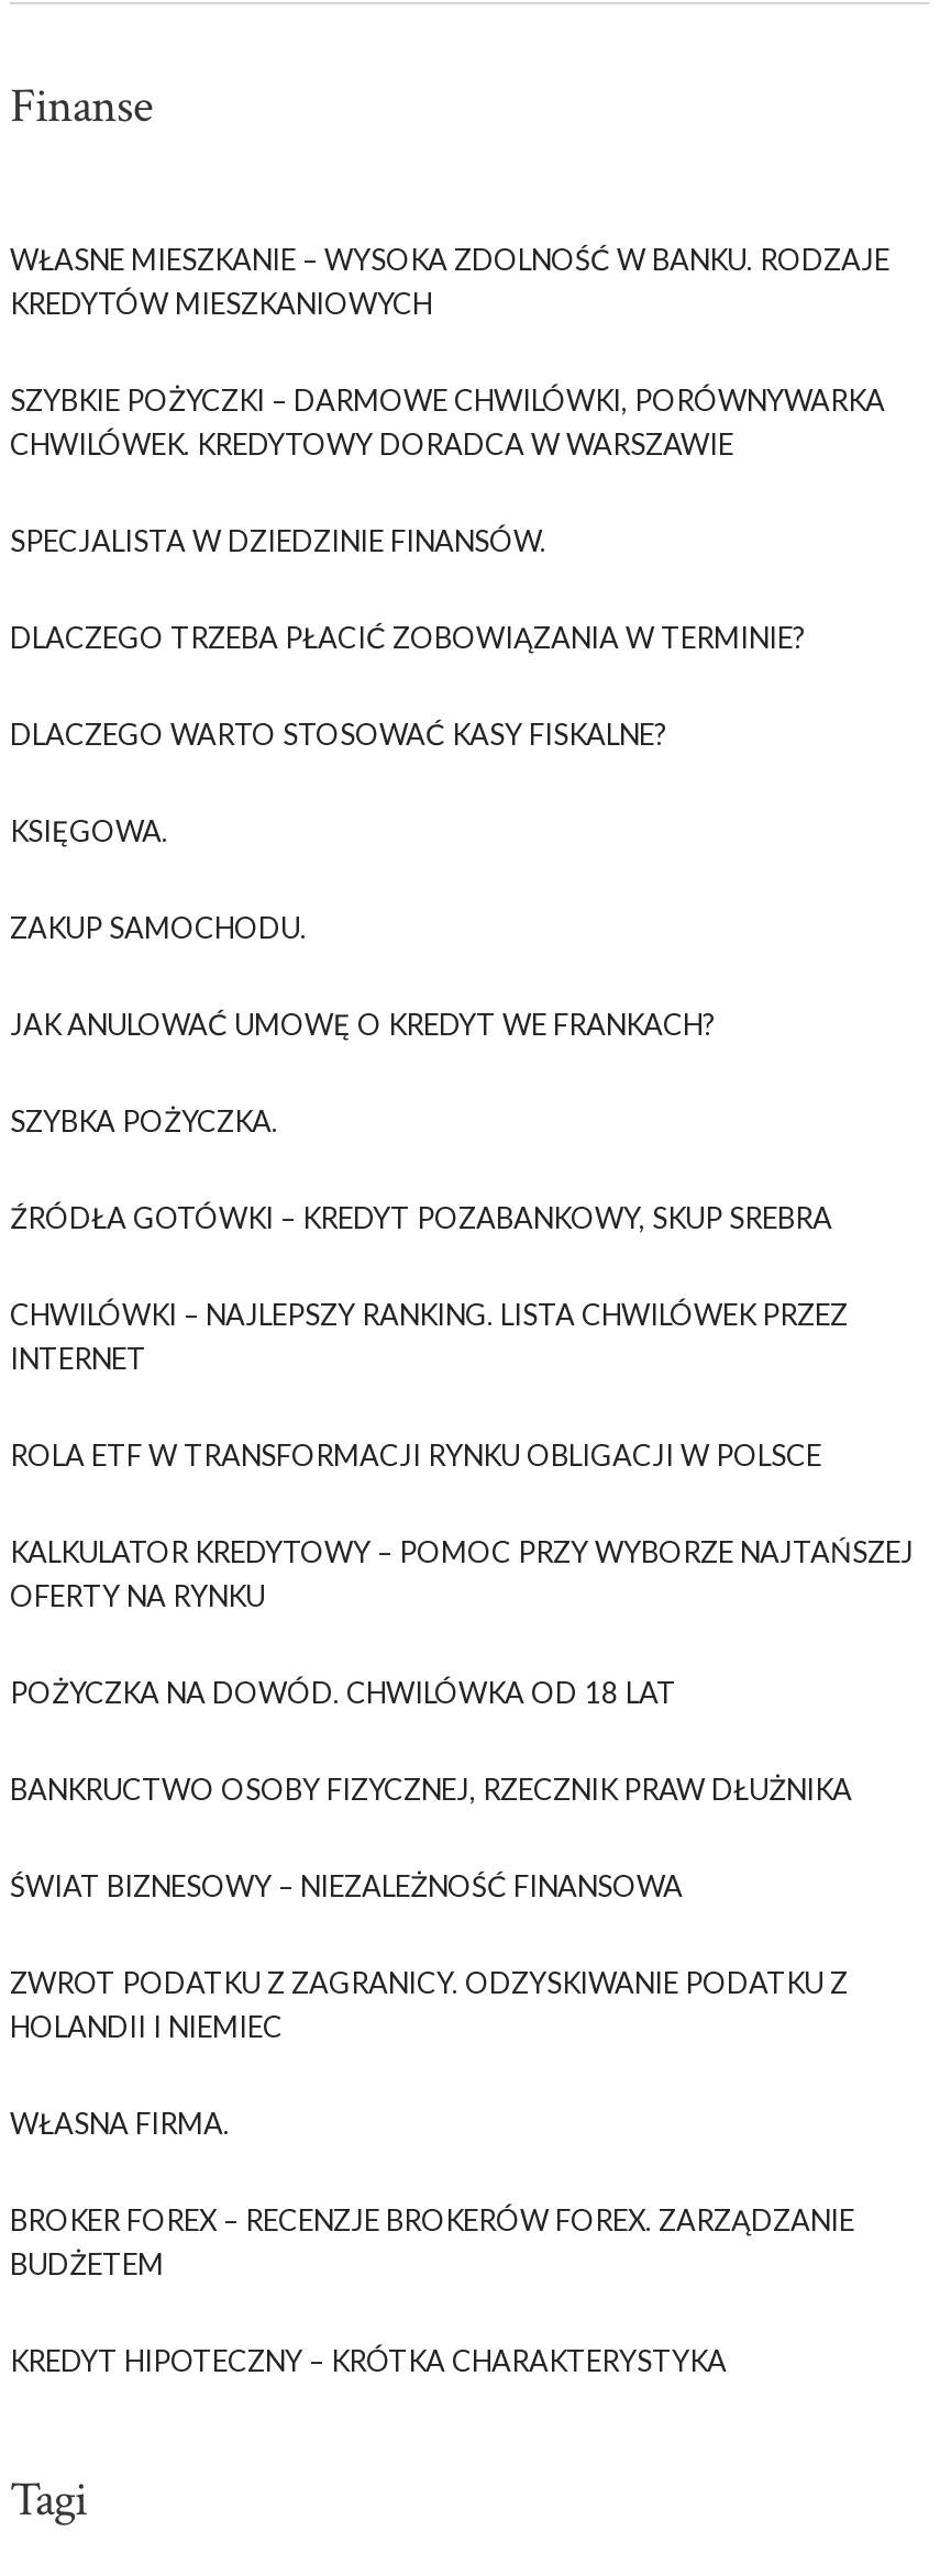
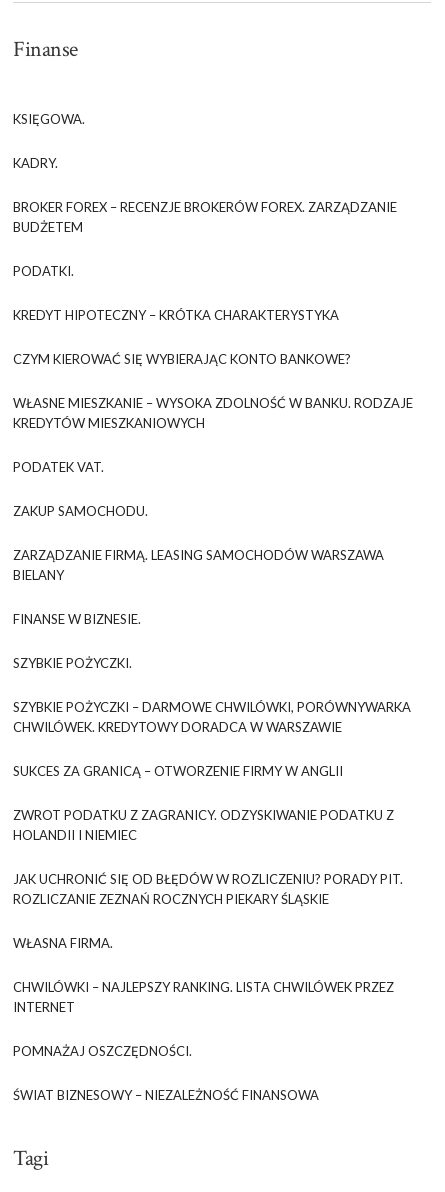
moved down: WŁASNE MIESZKANIE – WYSOKA ZDOLNOŚĆ W BANKU. RODZAJE | KREDYTÓW MIESZKANIOWYCH

moved down: SZYBKIE POŻYCZKI – DARMOWE CHWILÓWKI, PORÓWNYWARKA | CHWILÓWEK. KREDYTOWY DORADCA W WARSZAWIE

- SPECJALISTA W DZIEDZINIE FINANSÓW.
- DLACZEGO TRZEBA PŁACIĆ ZOBOWIĄZANIA W TERMINIE?
- DLACZEGO WARTO STOSOWAĆ KASY FISKALNE?

moved up: KSIĘGOWA.

moved down: ZAKUP SAMOCHODU.

- JAK ANULOWAĆ UMOWĘ O KREDYT WE FRANKACH?
- SZYBKA POŻYCZKA.
- ŹRÓDŁA GOTÓWKI – KREDYT POZABANKOWY, SKUP SREBRA
- ROLA ETF W TRANSFORMACJI RYNKU OBLIGACJI W POLSCE
- KALKULATOR KREDYTOWY – POMOC PRZY WYBORZE NAJTAŃSZEJ
- OFERTY NA RYNKU
- POŻYCZKA NA DOWÓD. CHWILÓWKA OD 18 LAT
- BANKRUCTWO OSOBY FIZYCZNEJ, RZECZNIK PRAW DŁUŻNIKA
+ KADRY.

moved down: WŁASNA FIRMA. | CHWILÓWKI – NAJLEPSZY RANKING. LISTA CHWILÓWEK PRZEZ | INTERNET

moved down: ŚWIAT BIZNESOWY – NIEZALEŻNOŚĆ FINANSOWA

moved down: ZWROT PODATKU Z ZAGRANICY. ODZYSKIWANIE PODATKU Z | HOLANDII I NIEMIEC

moved up: BROKER FOREX – RECENZJE BROKERÓW FOREX. ZARZĄDZANIE | BUDŻETEM

+ PODATKI.

moved up: KREDYT HIPOTECZNY – KRÓTKA CHARAKTERYSTYKA

+ CZYM KIEROWAĆ SIĘ WYBIERAJĄC KONTO BANKOWE?
+ PODATEK VAT.
+ ZARZĄDZANIE FIRMĄ. LEASING SAMOCHODÓW WARSZAWA
+ BIELANY
+ FINANSE W BIZNESIE.
+ SZYBKIE POŻYCZKI.
+ SUKCES ZA GRANICĄ – OTWORZENIE FIRMY W ANGLII
+ JAK UCHRONIĆ SIĘ OD BŁĘDÓW W ROZLICZENIU? PORADY PIT.
+ ROZLICZANIE ZEZNAŃ ROCZNYCH PIEKARY ŚLĄSKIE
+ POMNAŻAJ OSZCZĘDNOŚCI.
